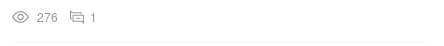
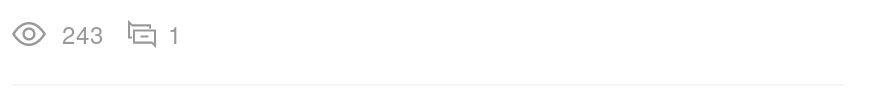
- 276 1
+ 243 1
